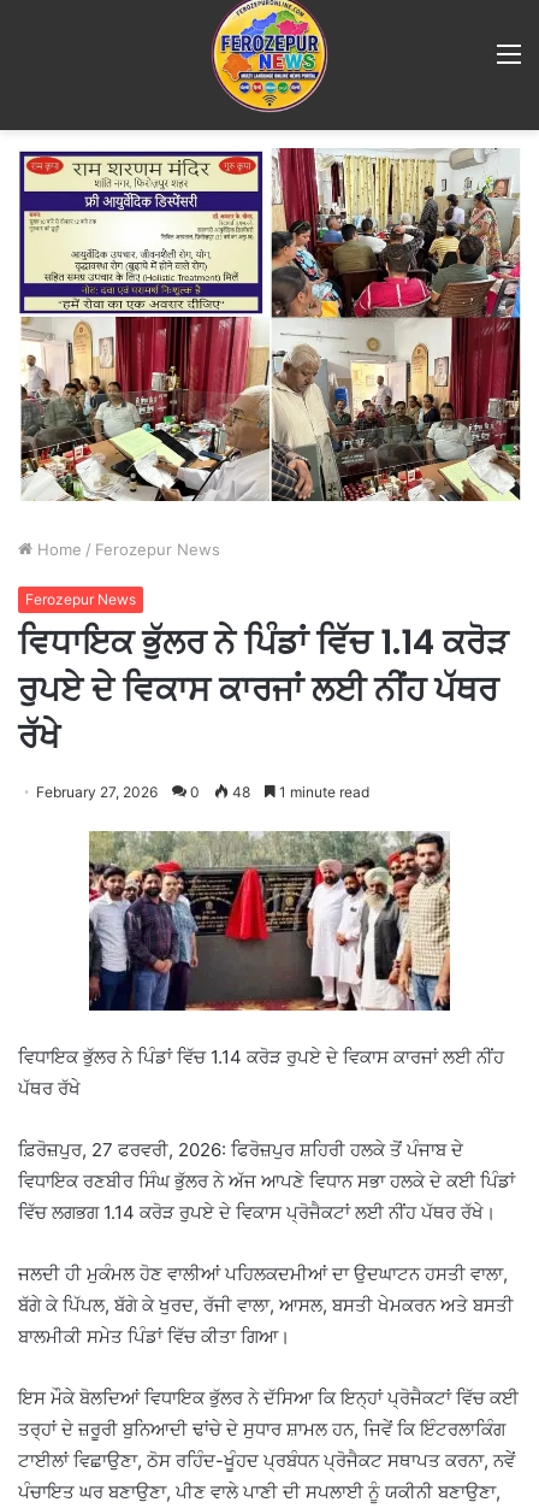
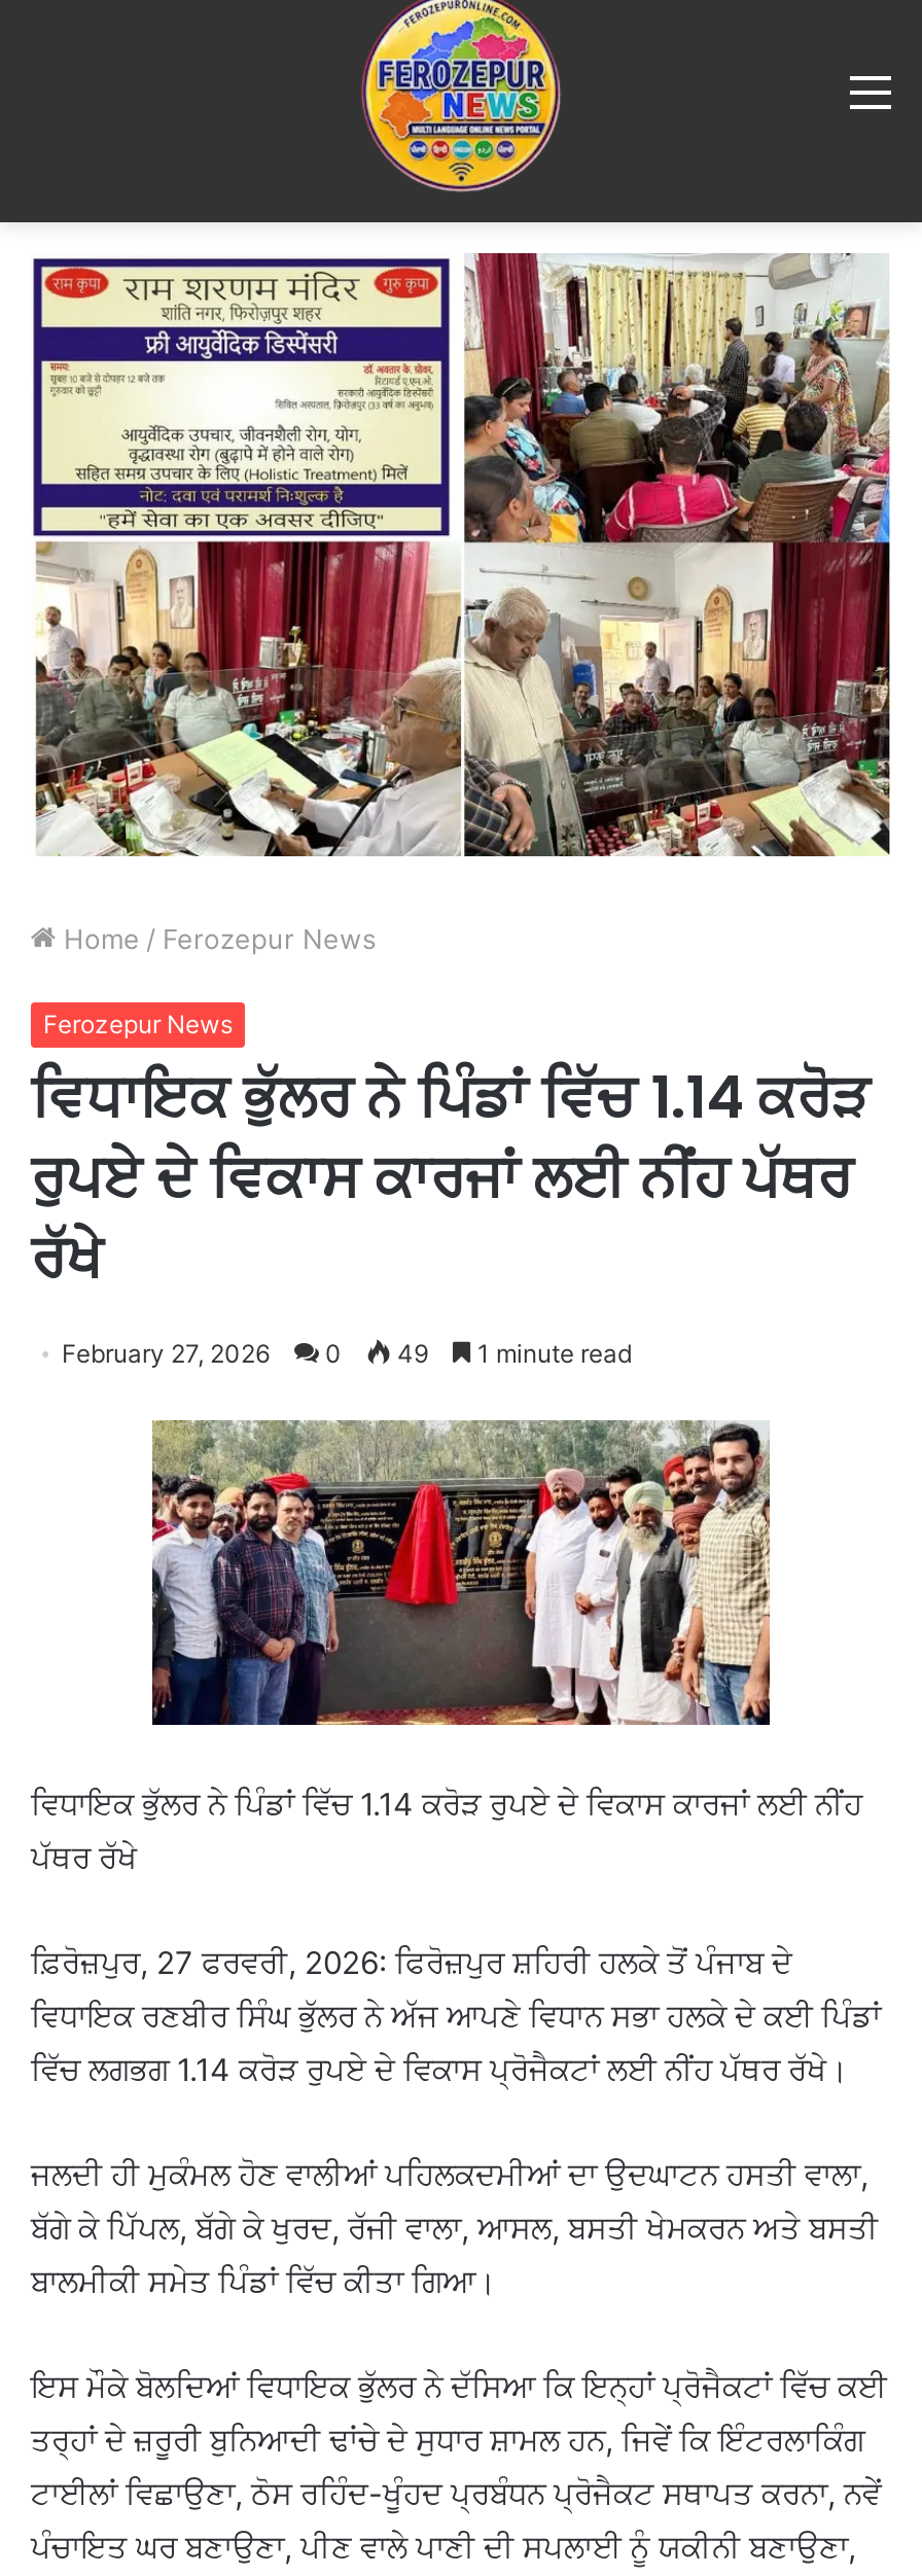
- February 27, 2026 0 48 1 minute read
+ February 27, 2026 0 49 1 minute read
